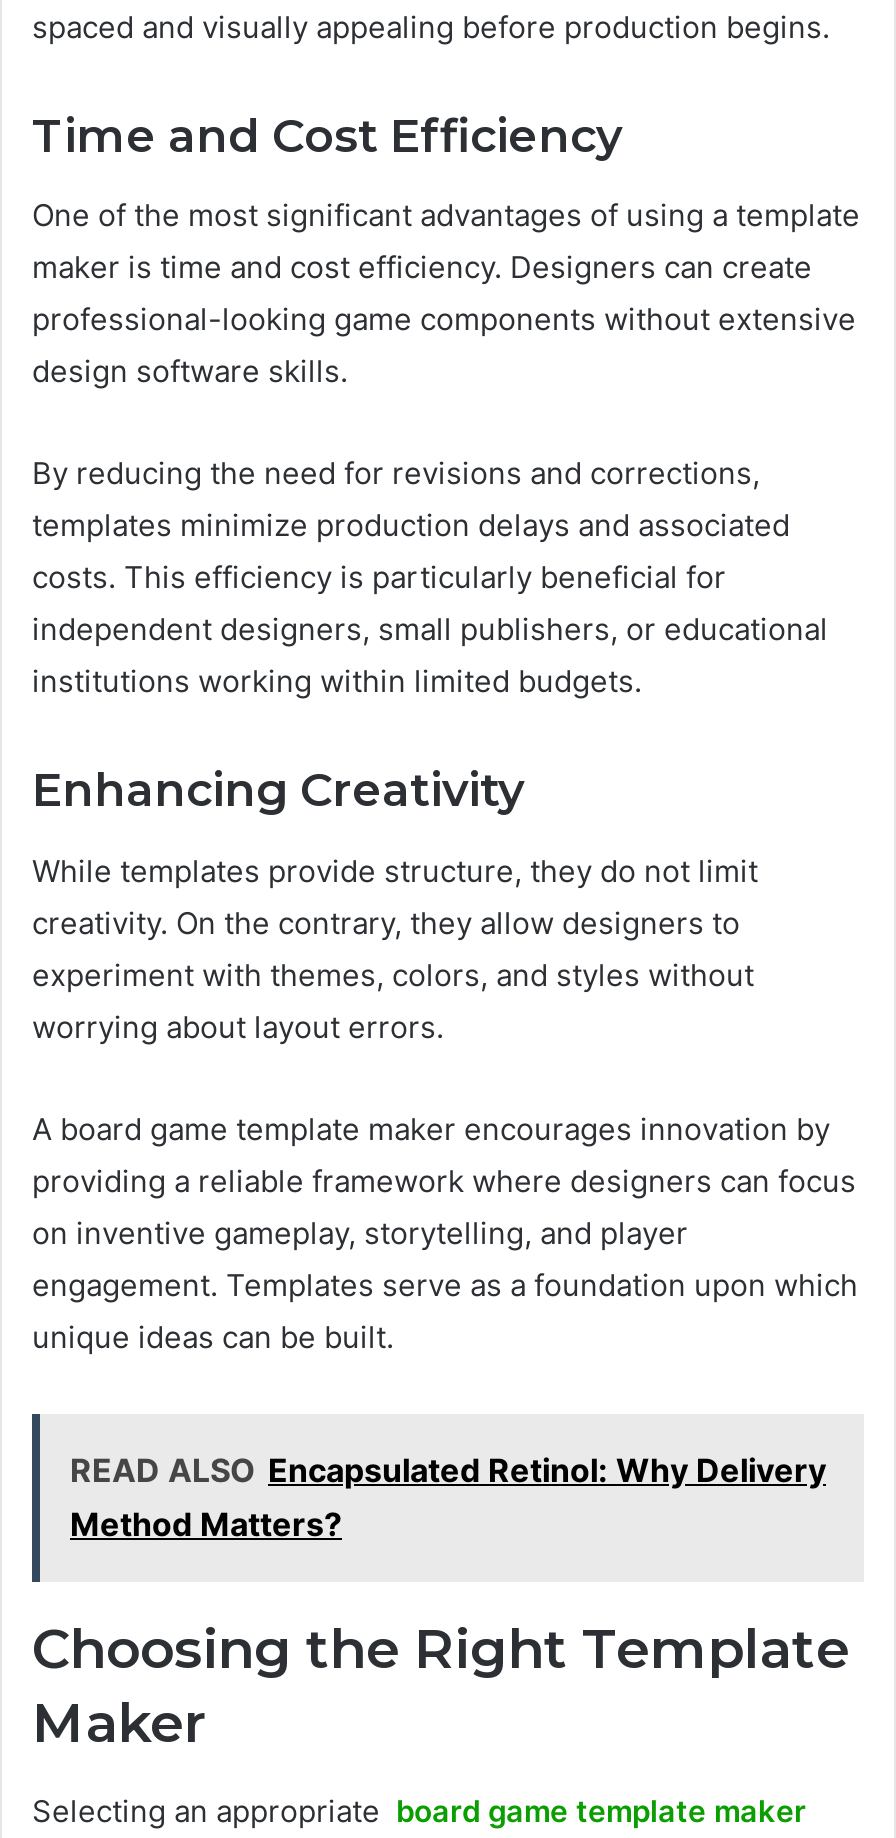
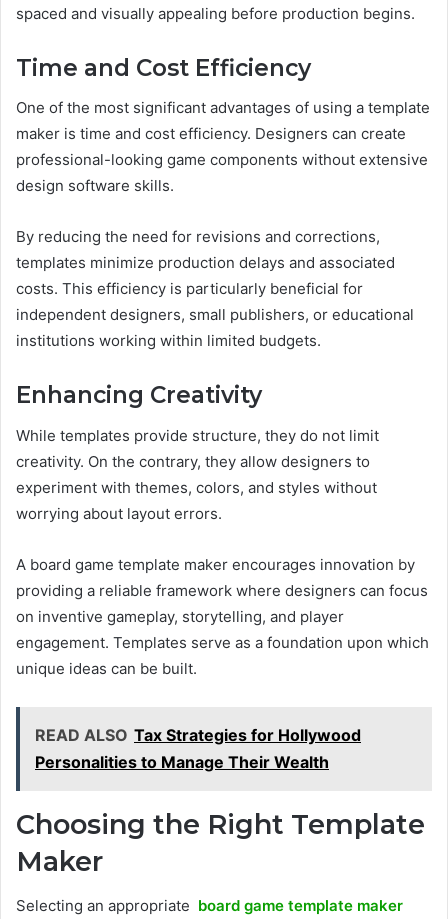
- READ ALSO Encapsulated Retinol: Why Delivery
- Method Matters?
+ READ ALSO Tax Strategies for Hollywood
+ Personalities to Manage Their Wealth
